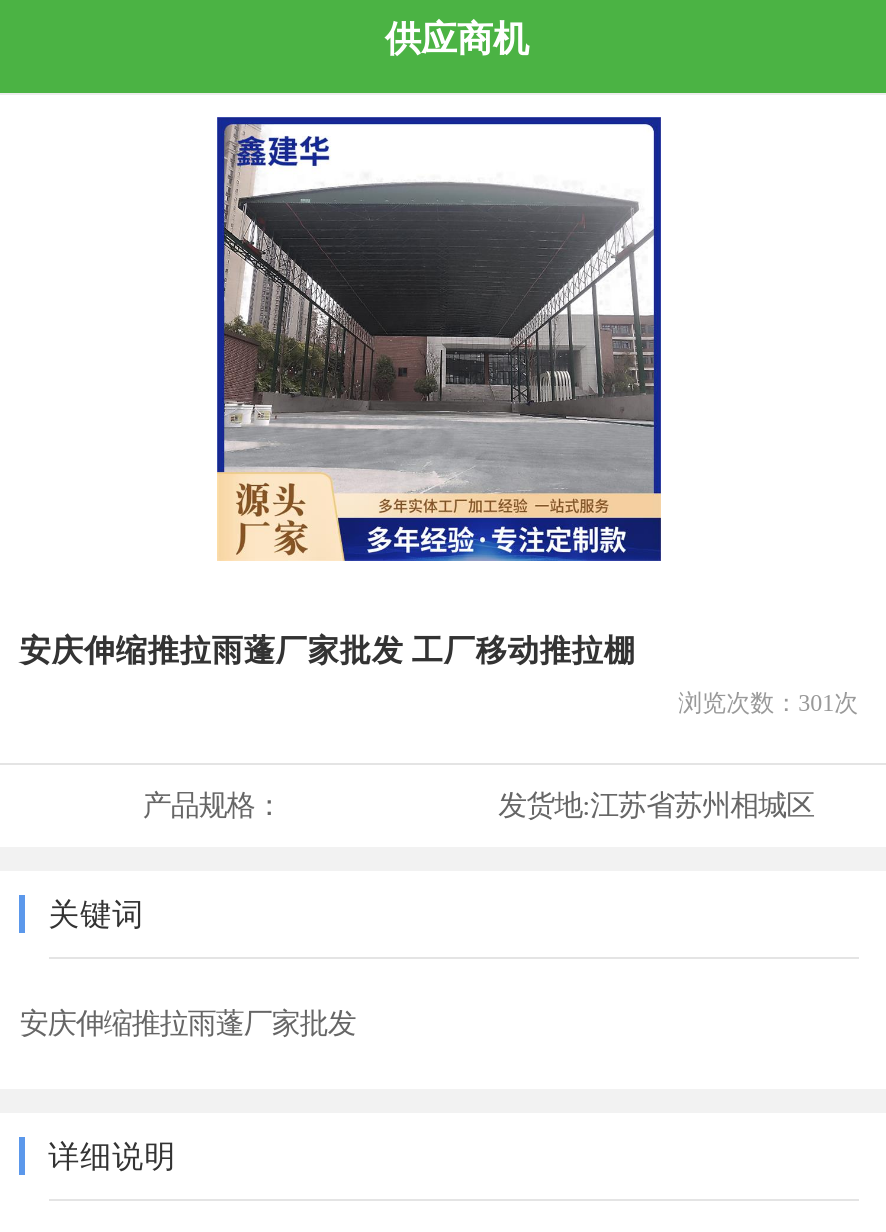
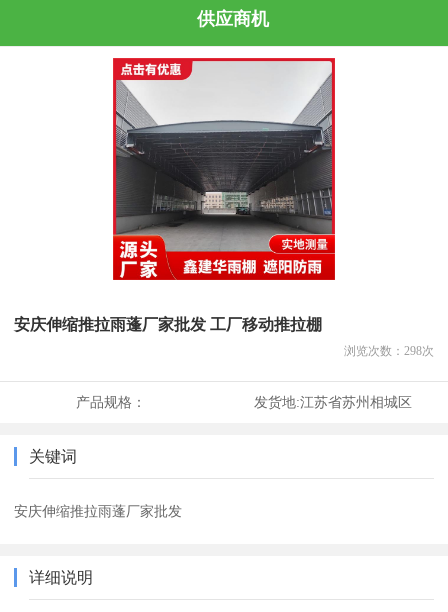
- [image]
+ [image]

- 浏览次数：301次
+ 浏览次数：298次
